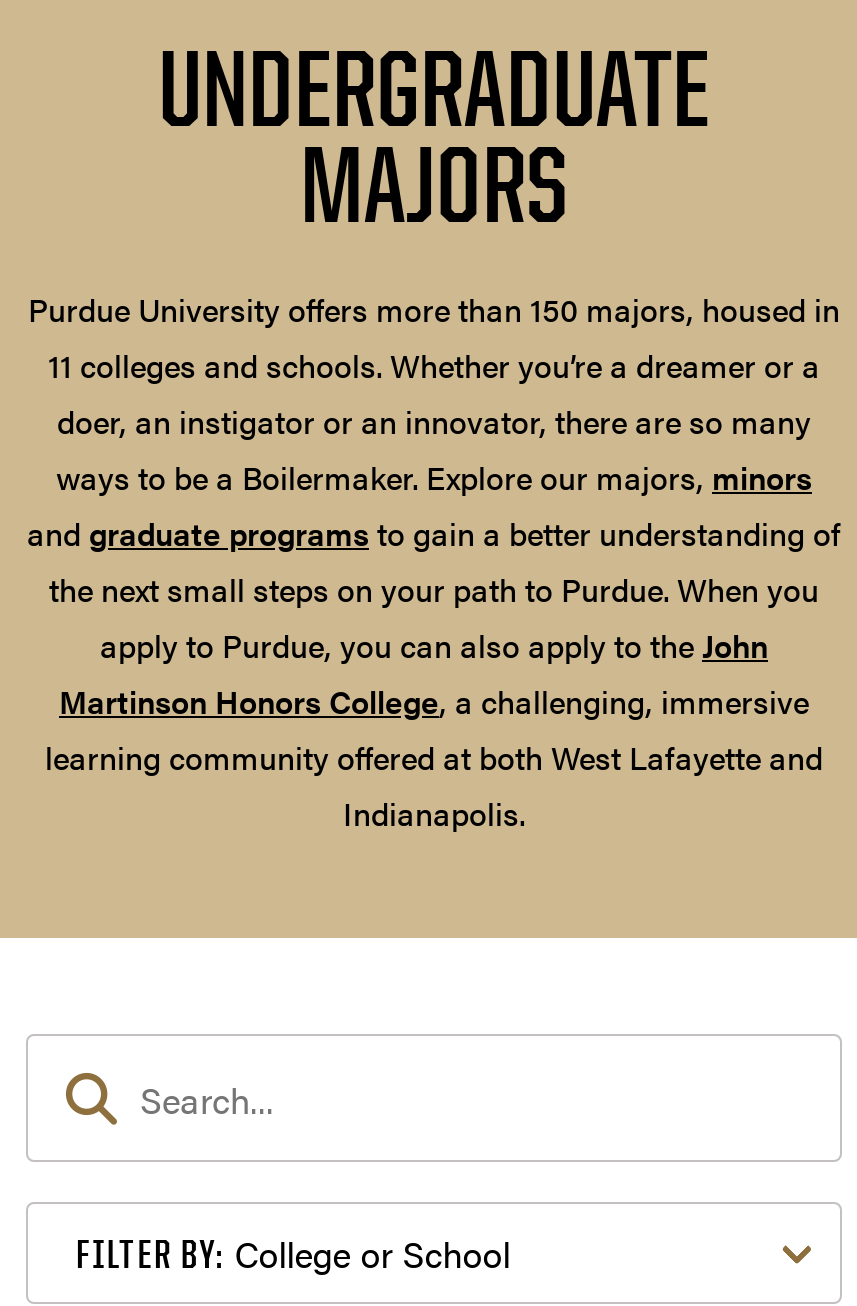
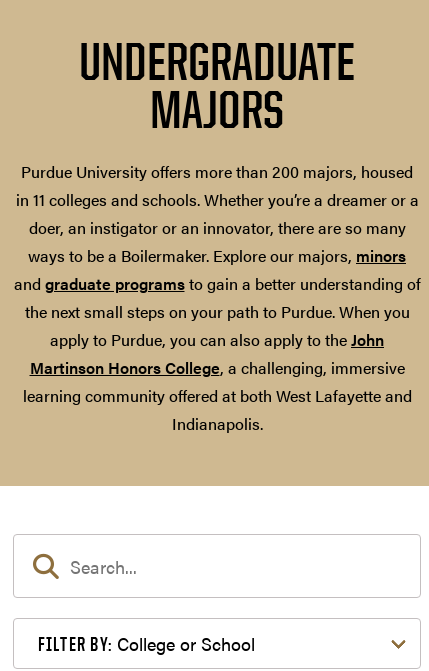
- Purdue University offers more than 150 majors, housed in
- 11 colleges and schools. Whether you’re a dreamer or a
+ Purdue University offers more than 200 majors, housed
+ in 11 colleges and schools. Whether you’re a dreamer or a
